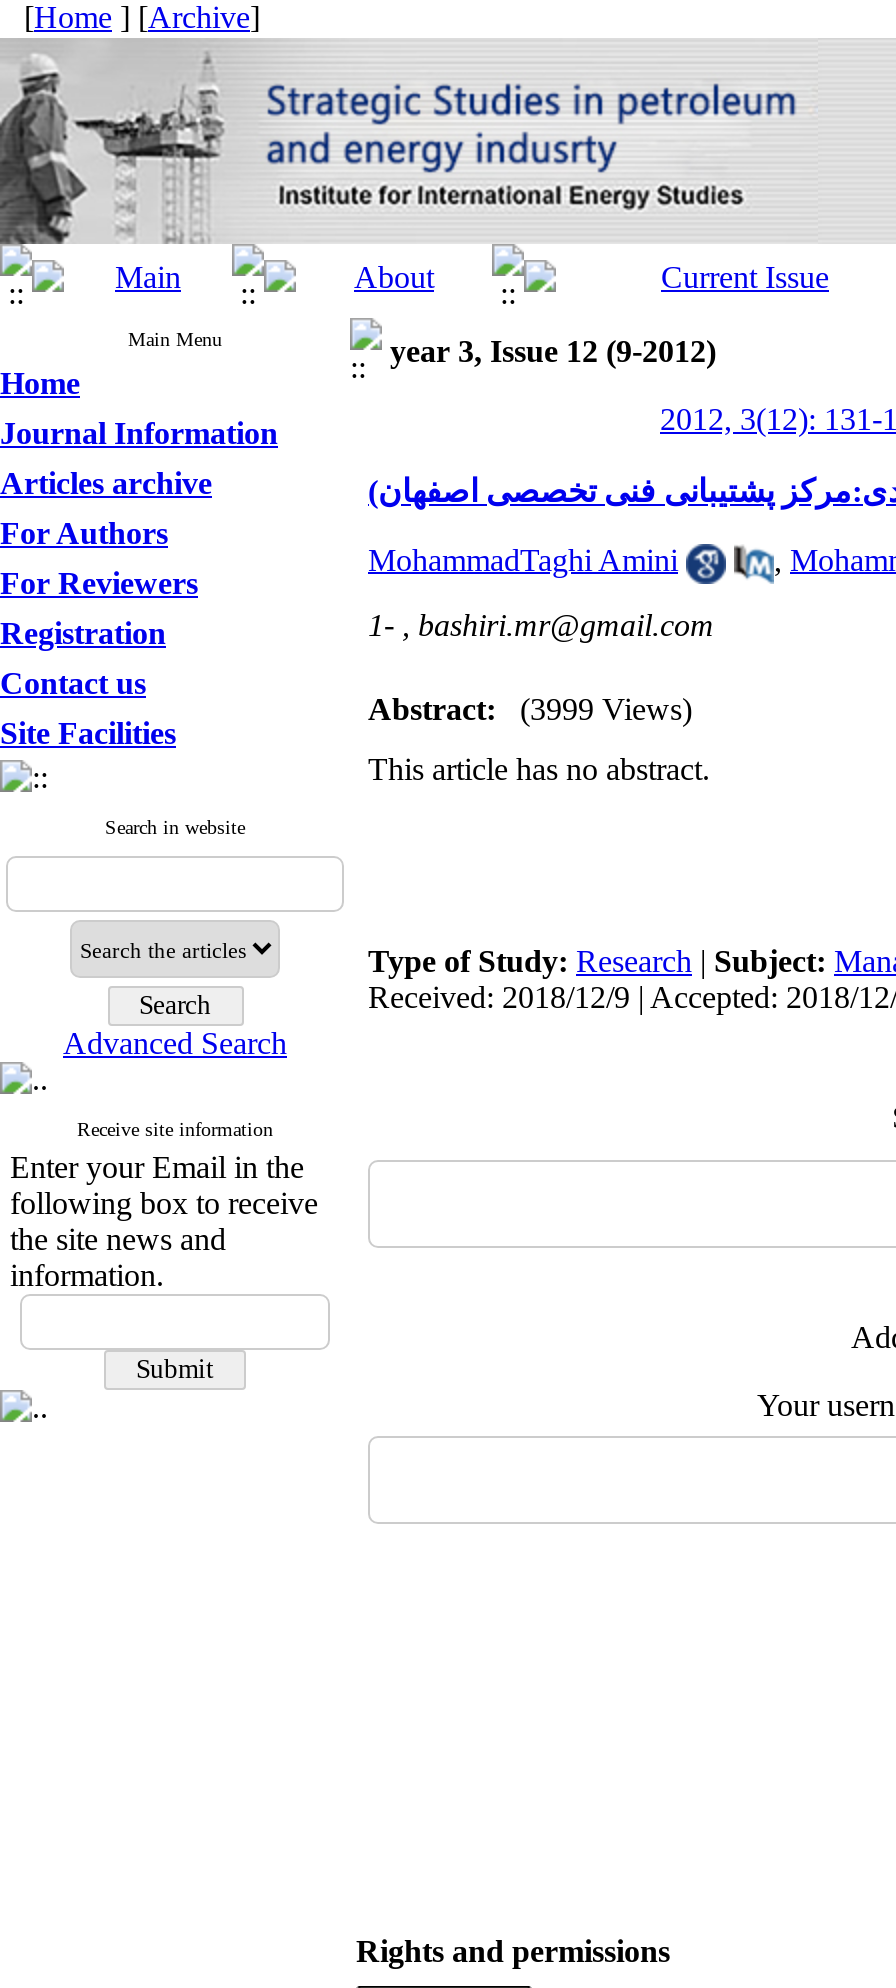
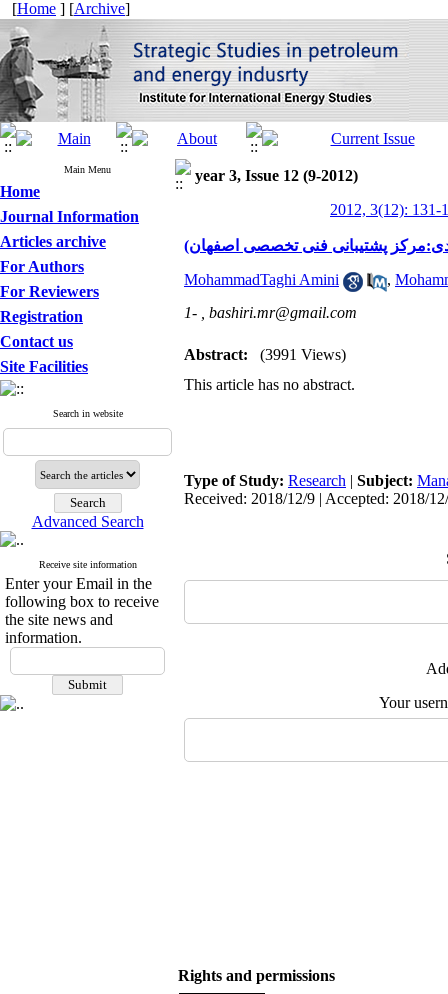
- Abstract: (3999 Views)
+ Abstract: (3991 Views)
